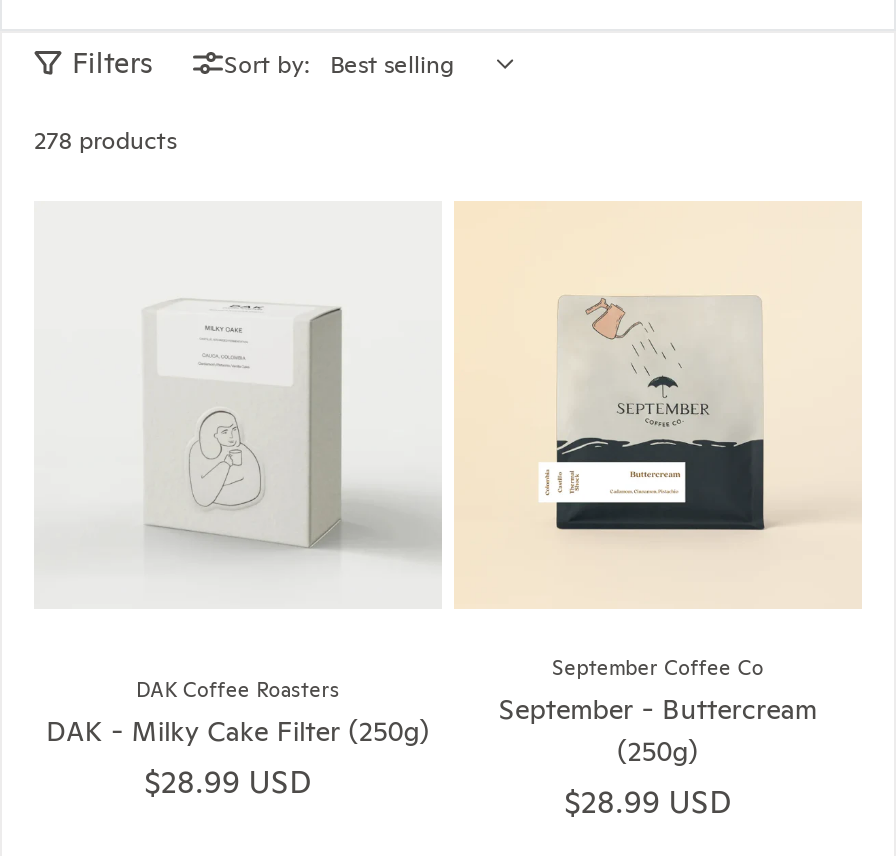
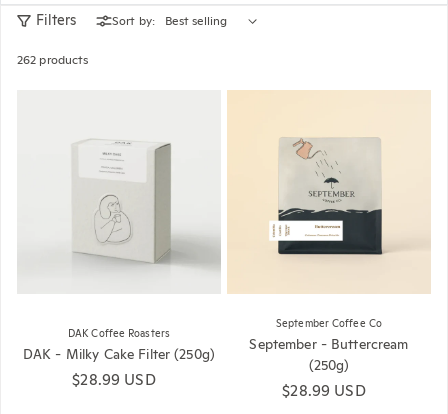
- 278 products
+ 262 products
